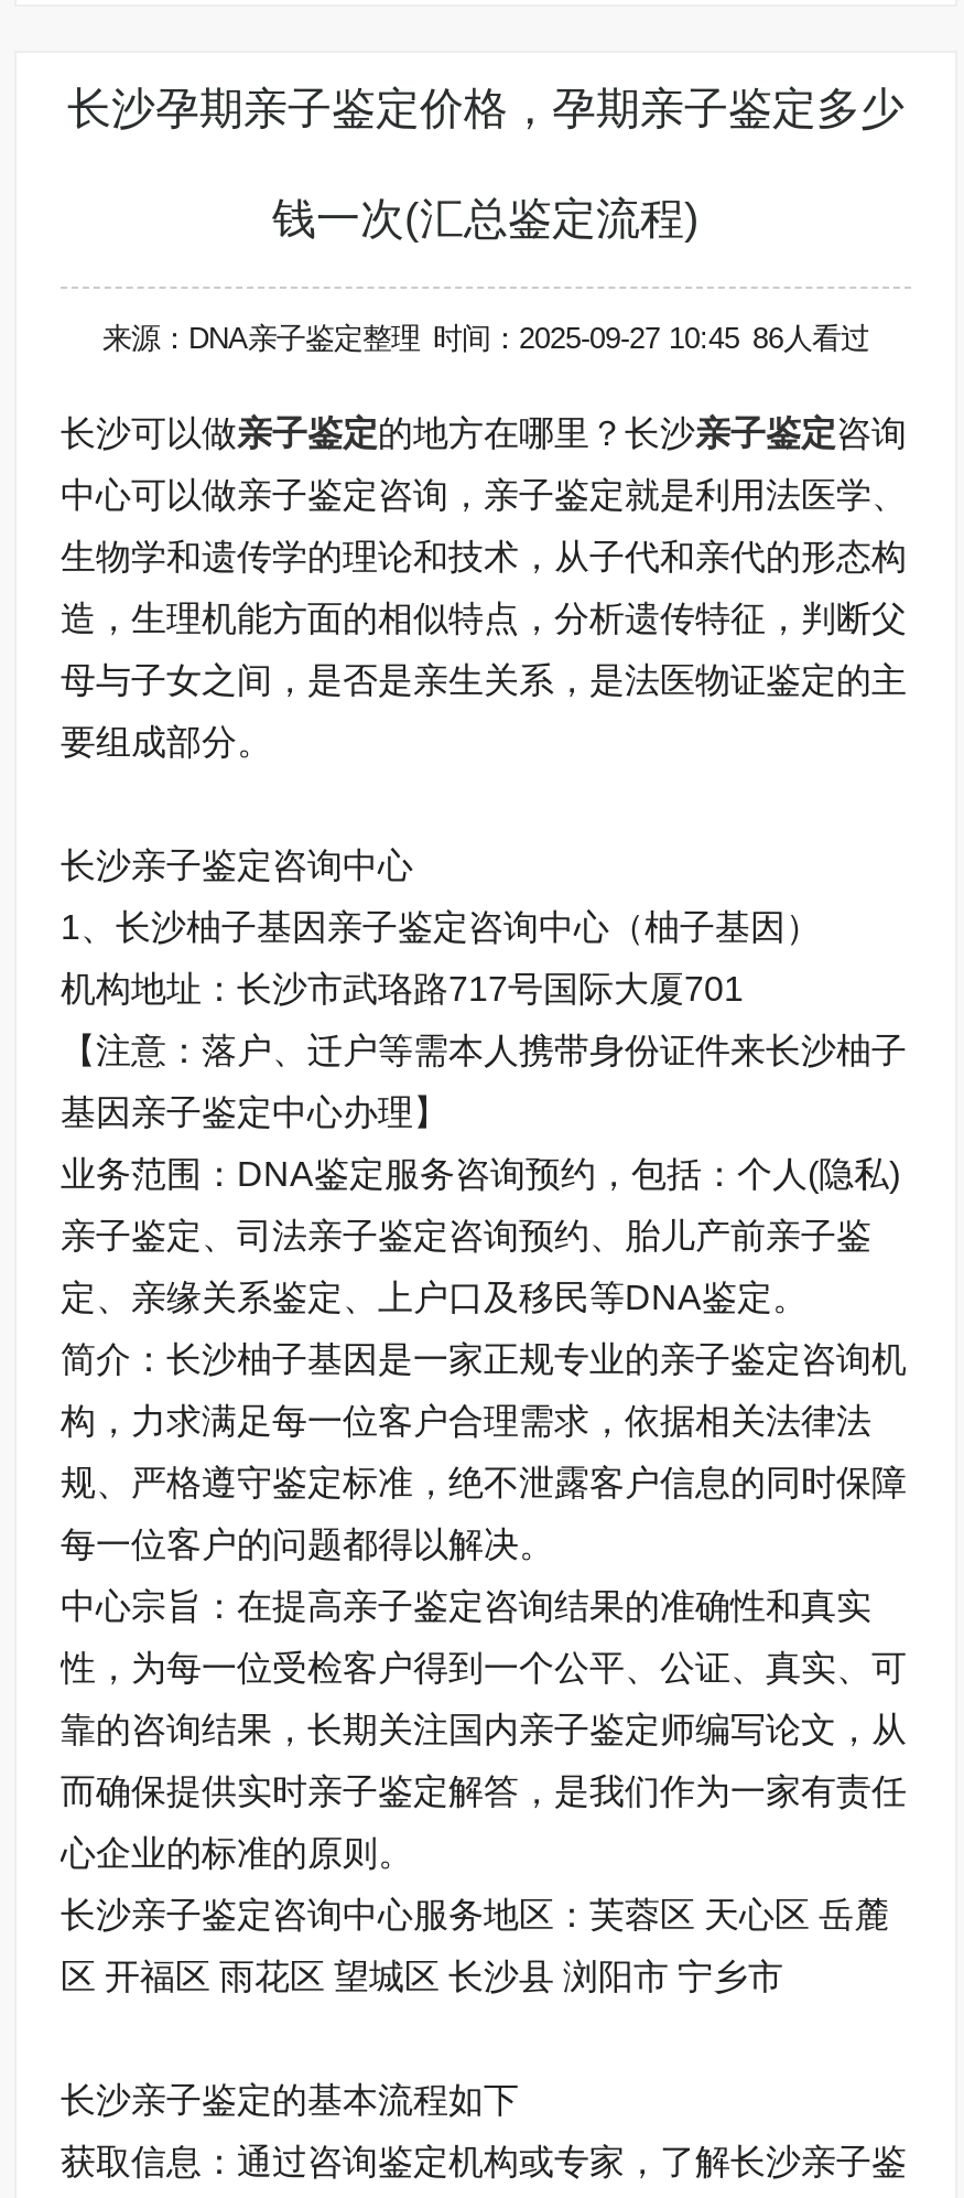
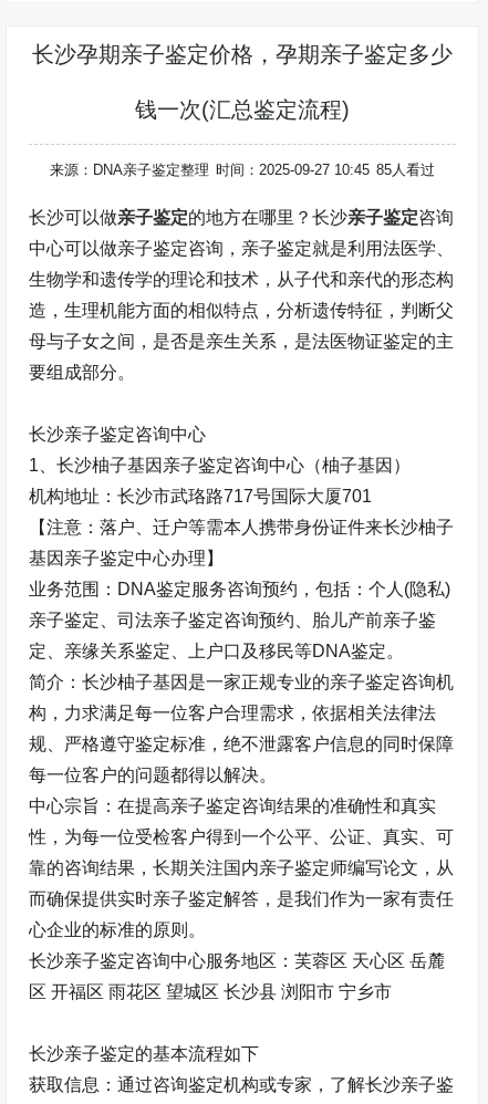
- 来源：DNA亲子鉴定整理 时间：2025-09-27 10:45 86人看过
+ 来源：DNA亲子鉴定整理 时间：2025-09-27 10:45 85人看过
